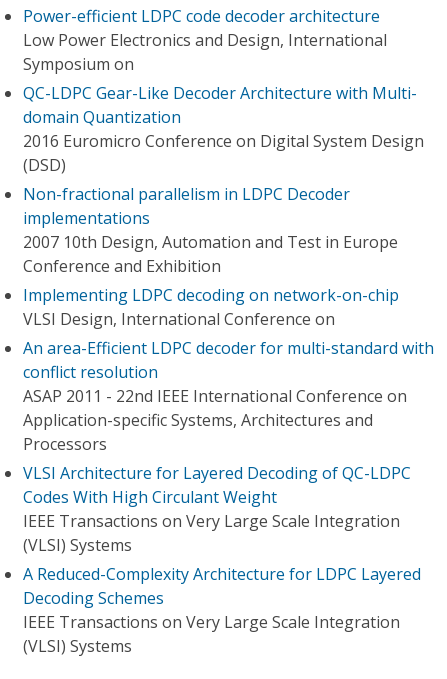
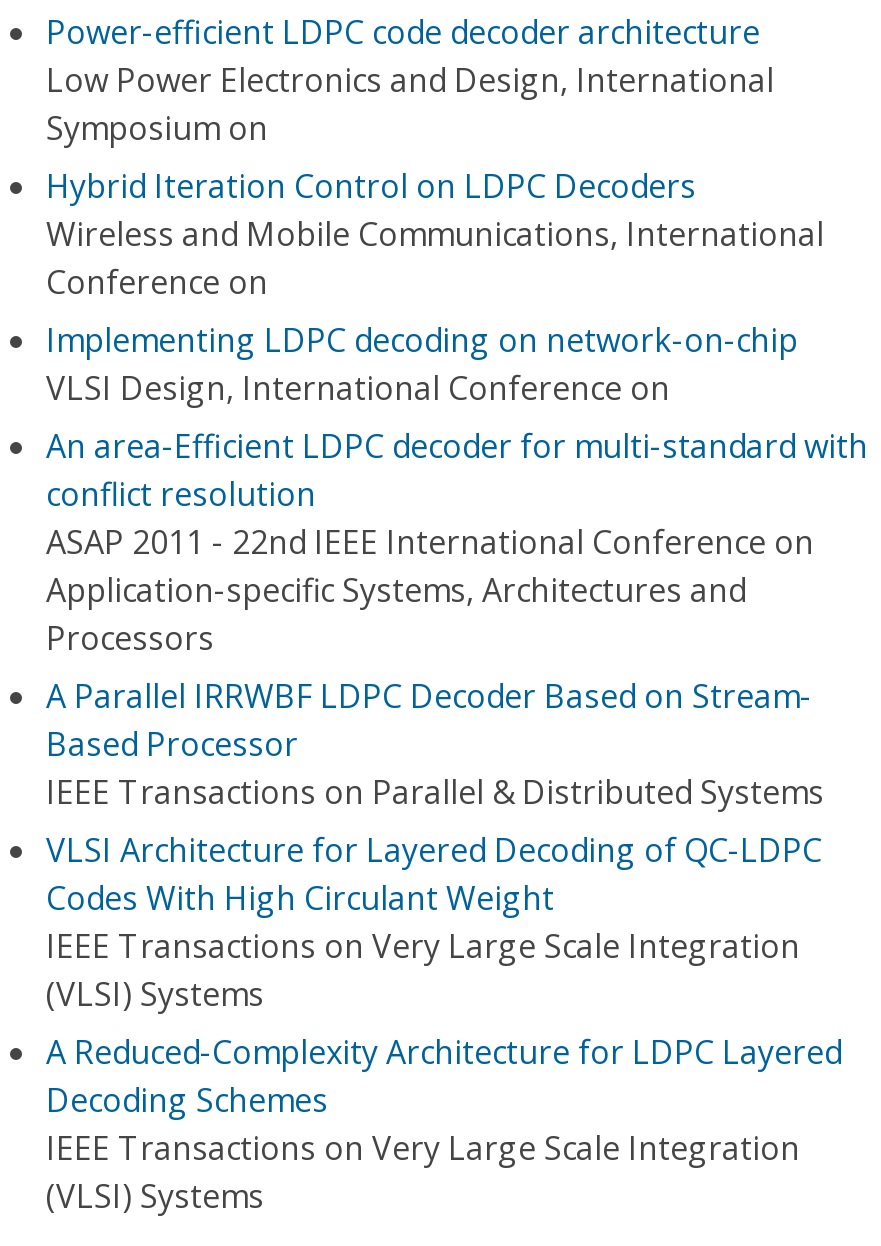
- QC-LDPC Gear-Like Decoder Architecture with Multi-
- domain Quantization
- 2016 Euromicro Conference on Digital System Design
- (DSD)
- Non-fractional parallelism in LDPC Decoder
- implementations
- 2007 10th Design, Automation and Test in Europe
- Conference and Exhibition
+ Hybrid Iteration Control on LDPC Decoders
+ Wireless and Mobile Communications, International
+ Conference on

moved up: Implementing LDPC decoding on network-on-chip | VLSI Design, International Conference on | An area-Efficient LDPC decoder for multi-standard with | conflict resolution | ASAP 2011 - 22nd IEEE International Conference on | Application-specific Systems, Architectures and | Processors

+ A Parallel IRRWBF LDPC Decoder Based on Stream-
+ Based Processor
+ IEEE Transactions on Parallel & Distributed Systems
